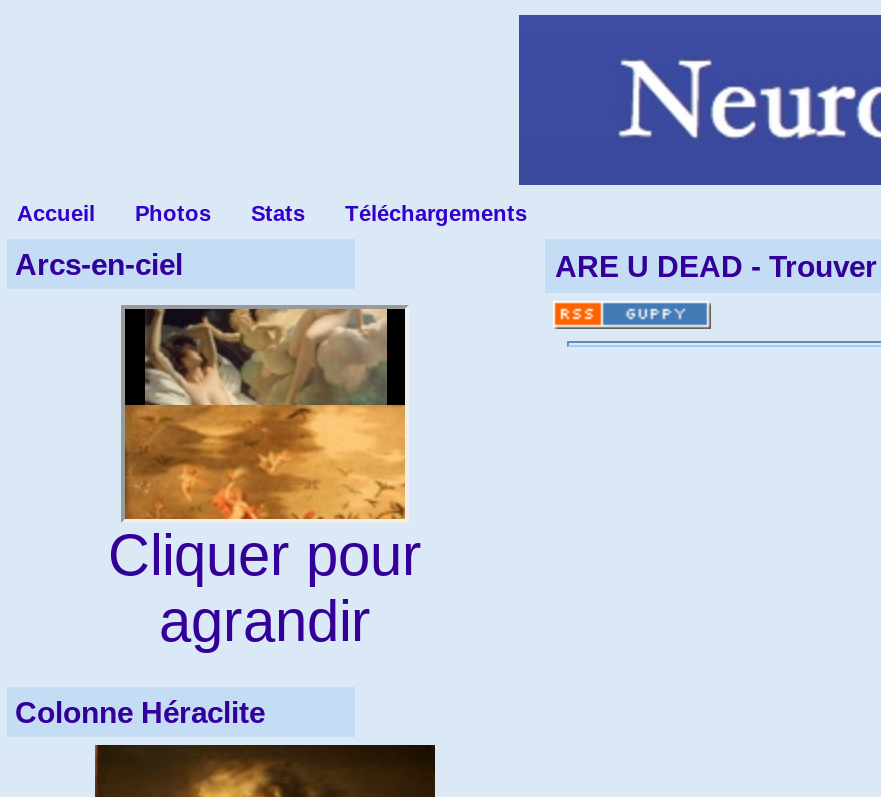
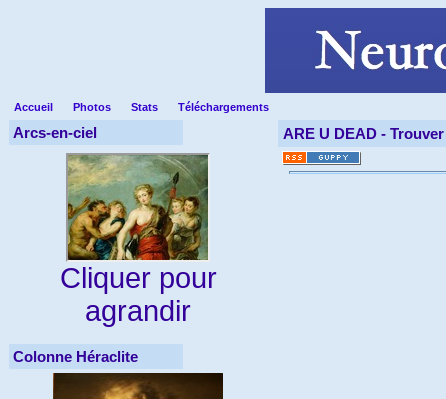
- [image]
+ [image]
